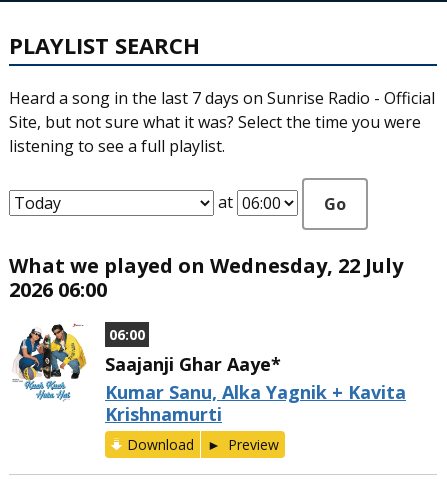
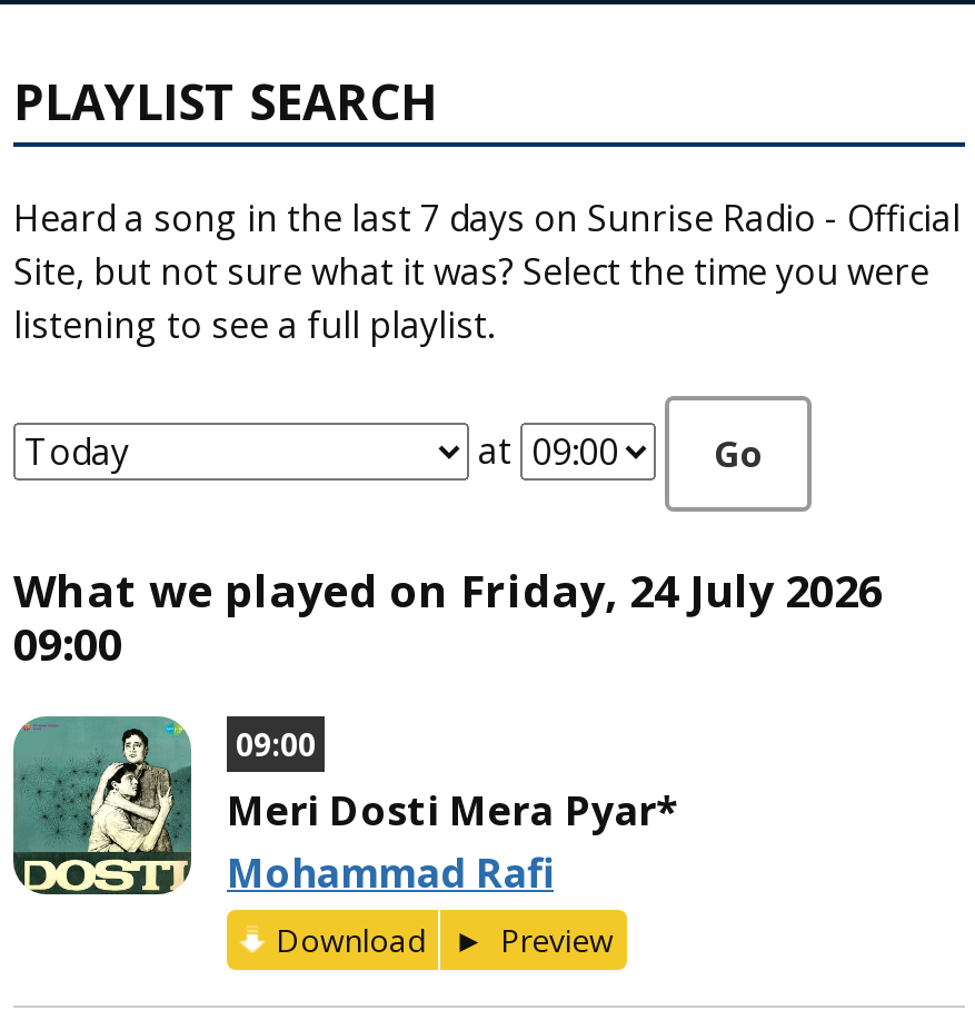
- What we played on Wednesday, 22 July
- 2026 06:00
+ What we played on Friday, 24 July 2026
+ 09:00

- [image]
- 06:00
- Saajanji Ghar Aaye*
- Kumar Sanu, Alka Yagnik + Kavita
- Krishnamurti
+ [image]
+ 09:00
+ Meri Dosti Mera Pyar*
+ Mohammad Rafi
